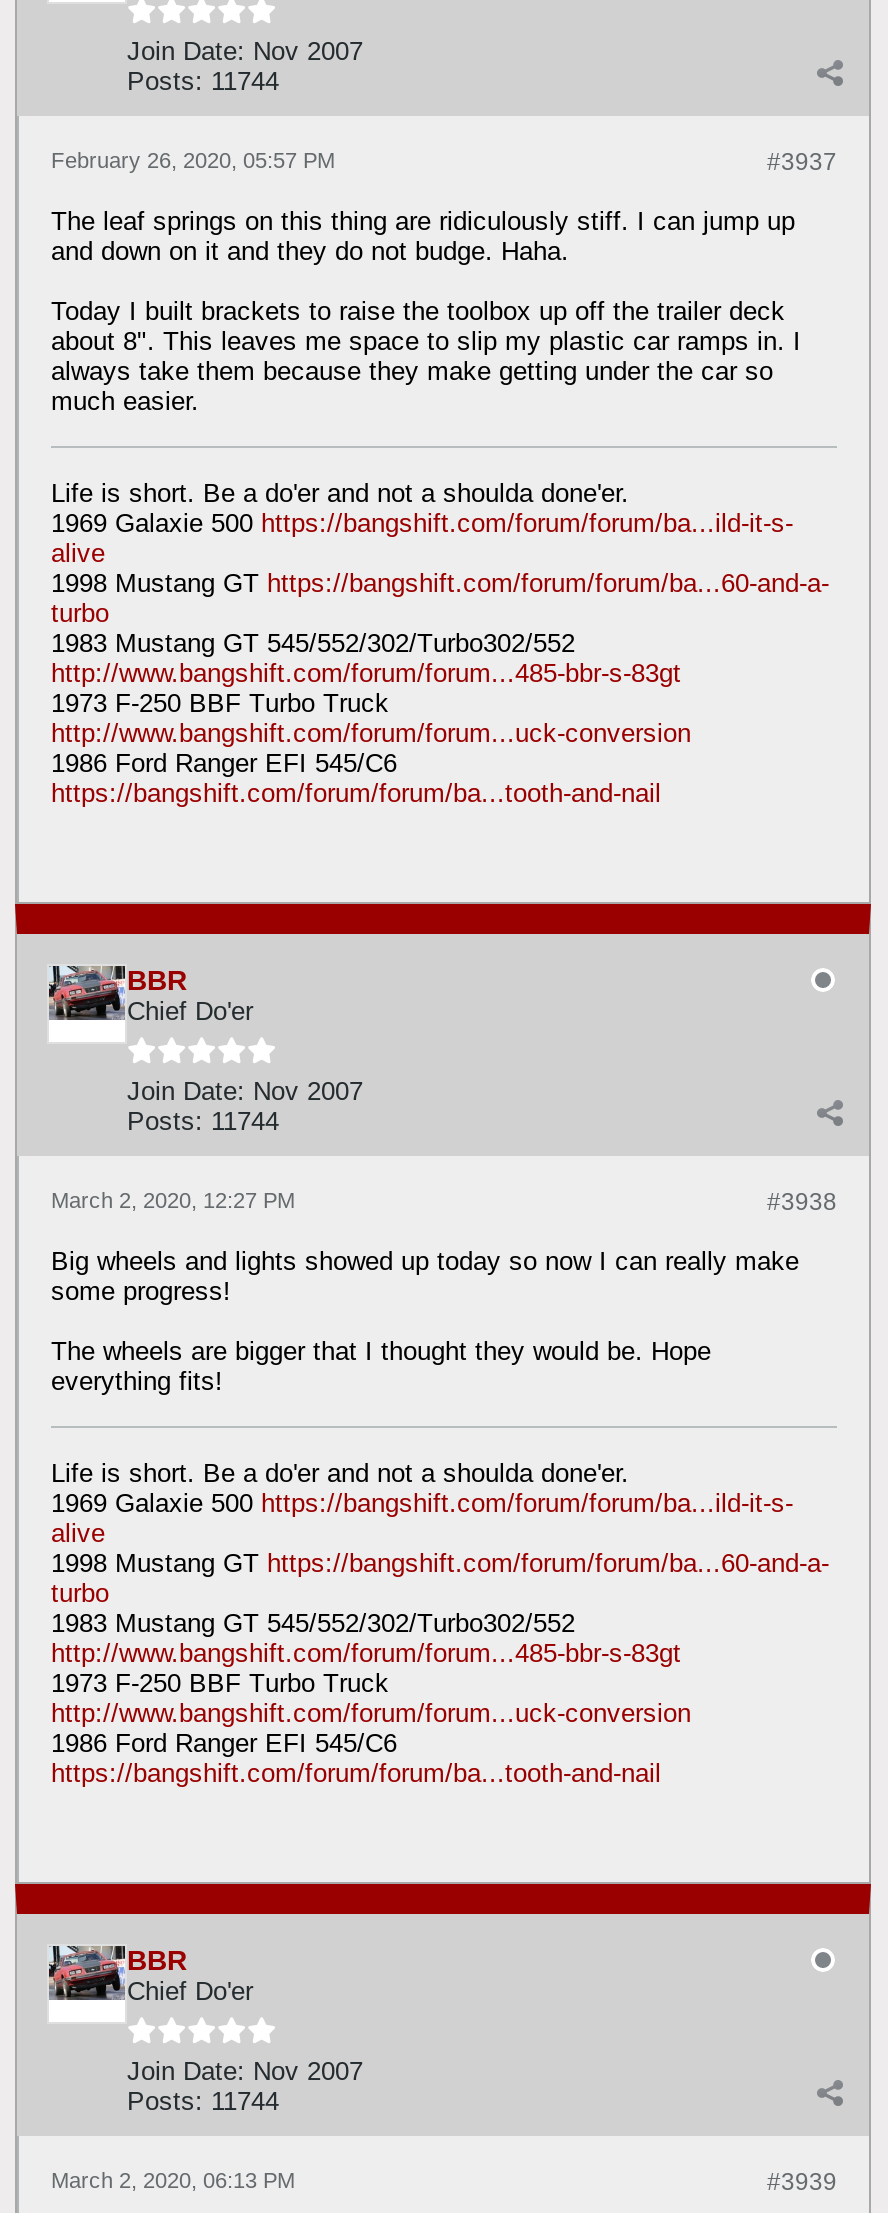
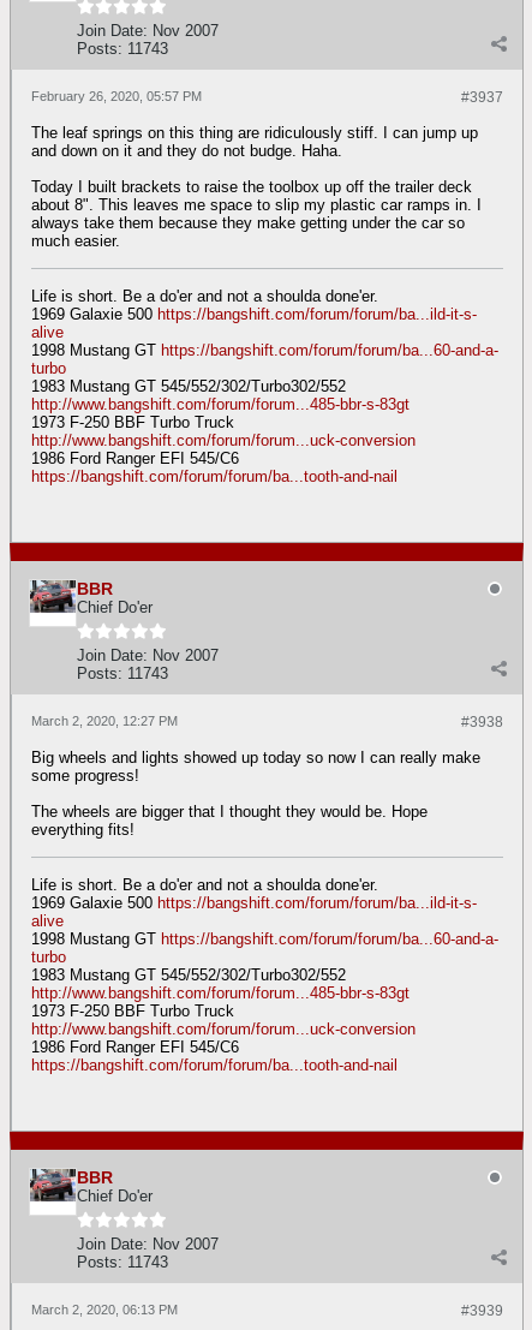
- Posts: 11744
+ Posts: 11743

- Posts: 11744
+ Posts: 11743

- Posts: 11744
+ Posts: 11743
